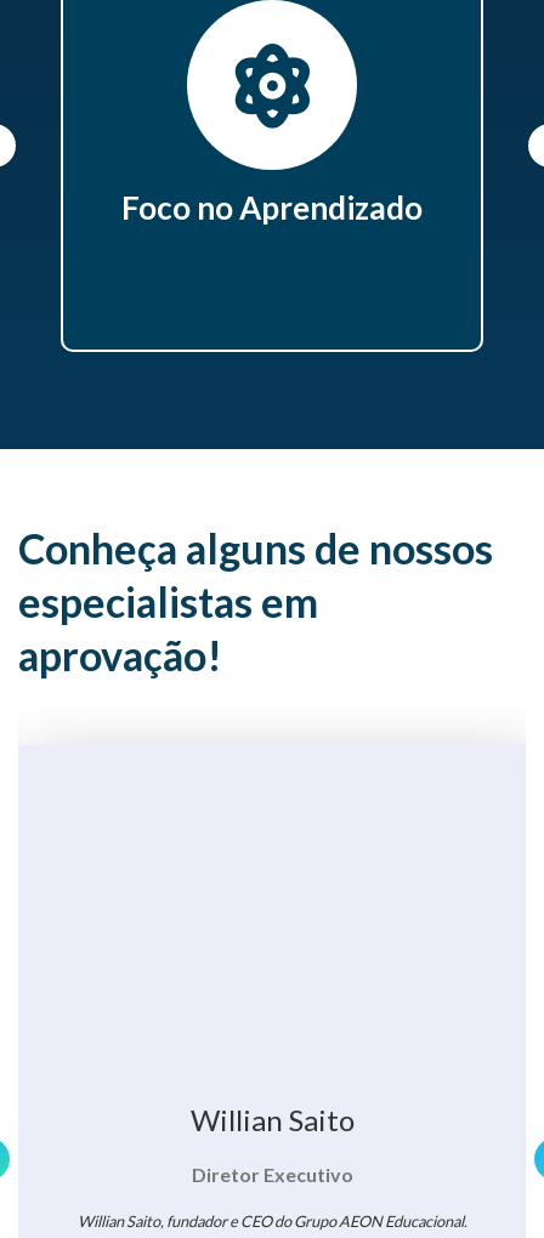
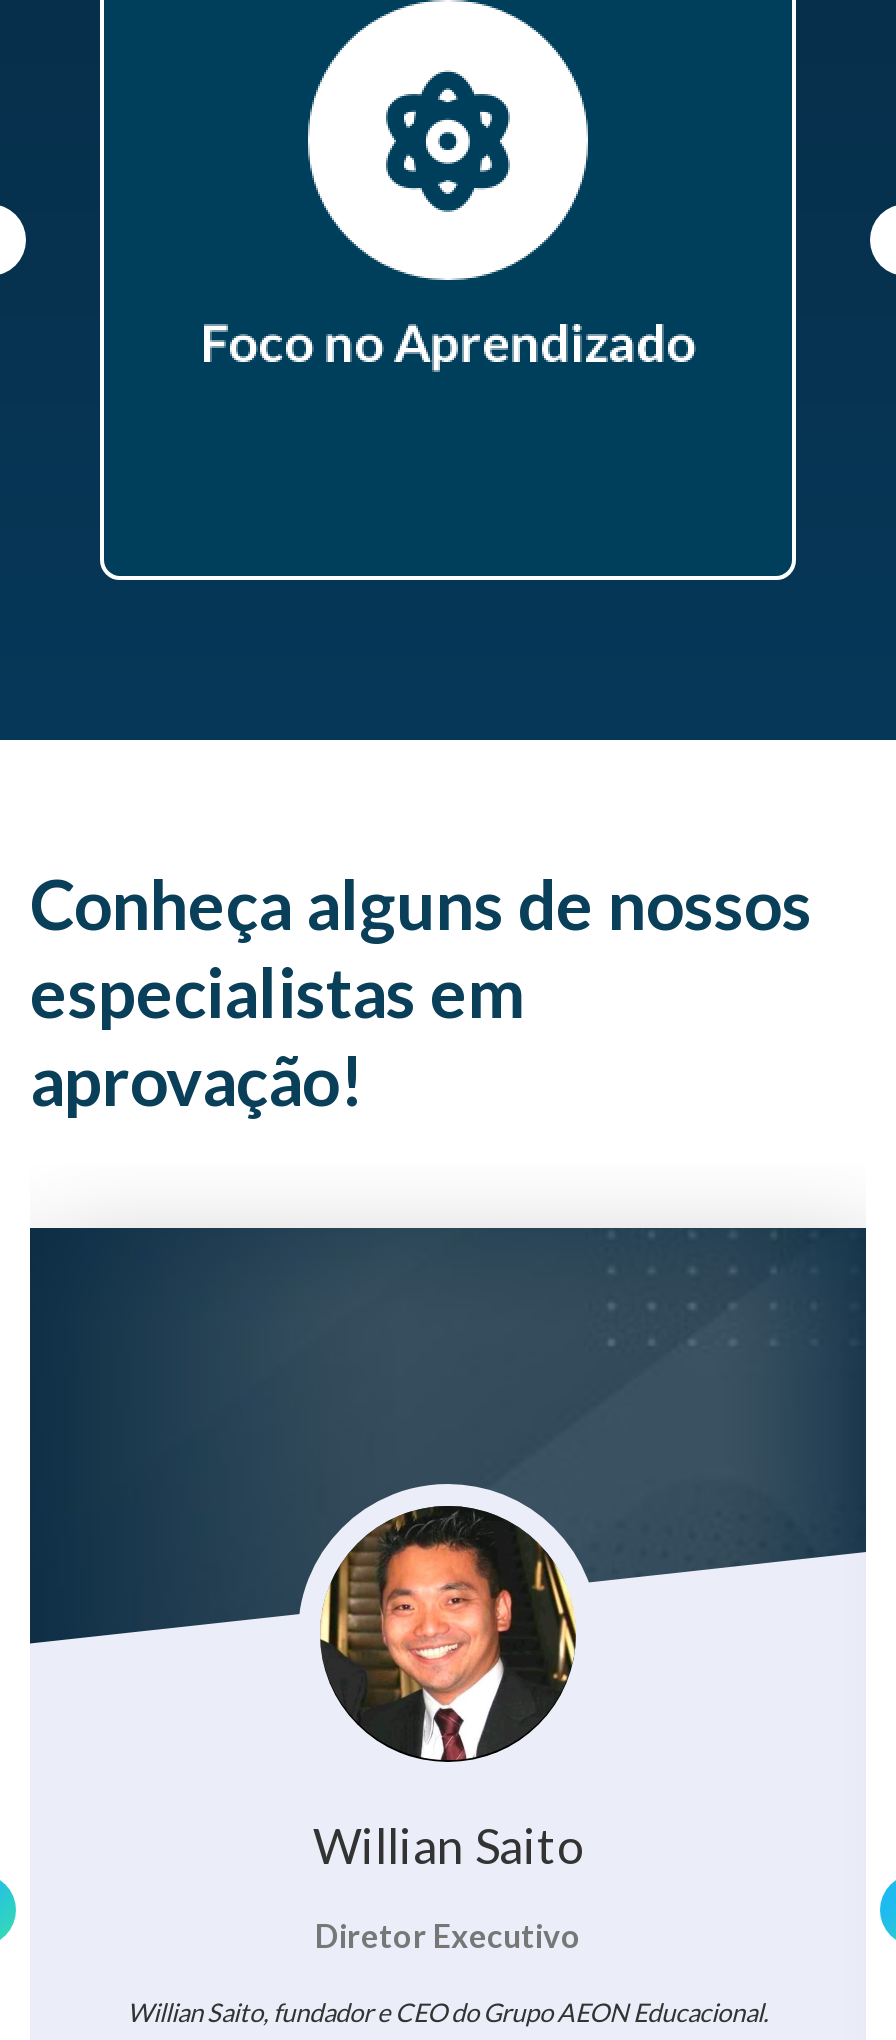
+ [image]
